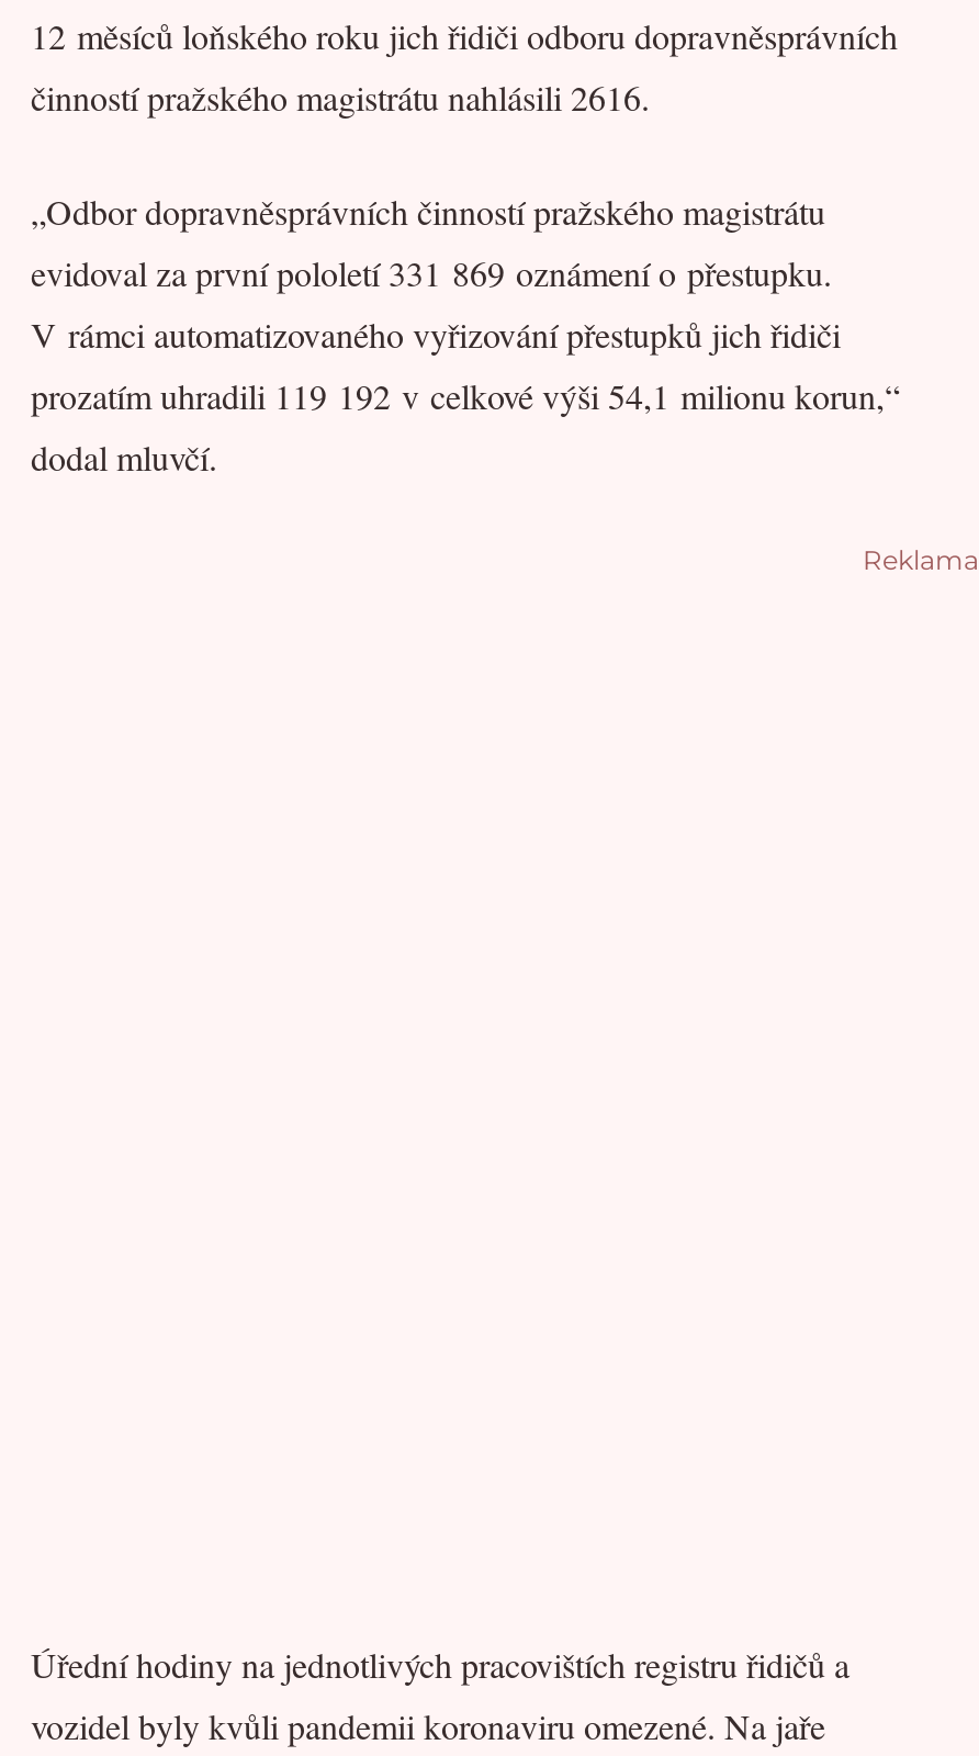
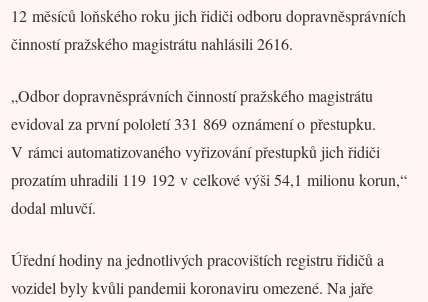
- Reklama
